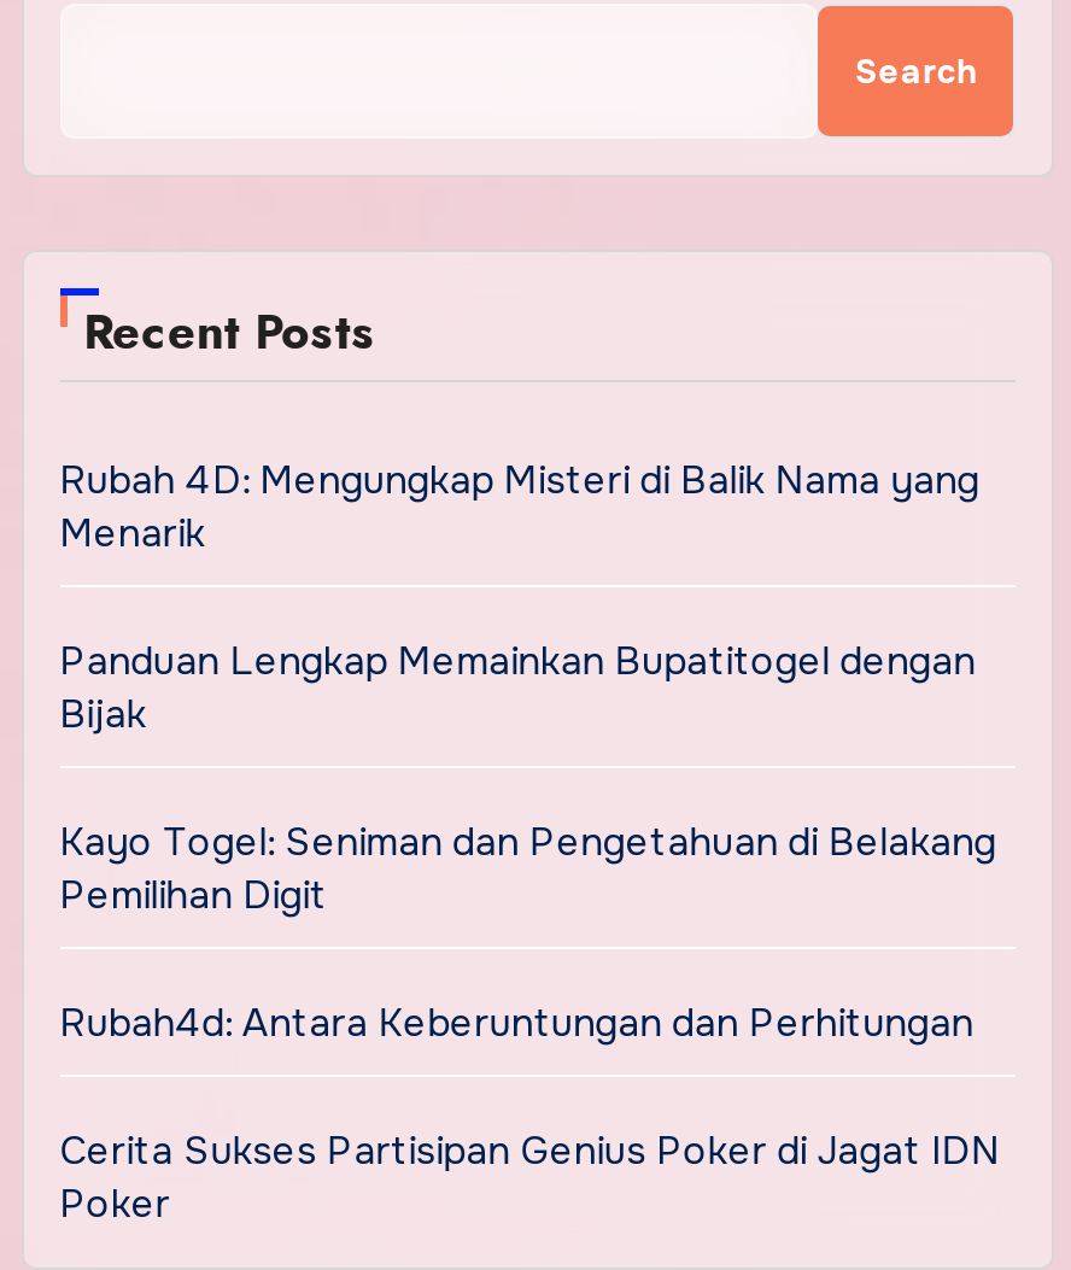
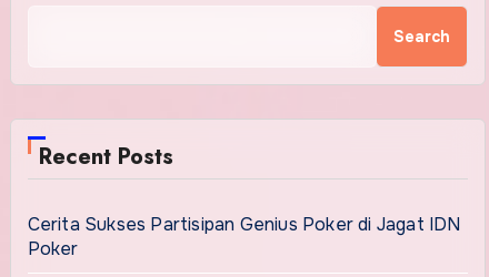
- Rubah 4D: Mengungkap Misteri di Balik Nama yang
- Menarik
- Panduan Lengkap Memainkan Bupatitogel dengan
- Bijak
- Kayo Togel: Seniman dan Pengetahuan di Belakang
- Pemilihan Digit
- Rubah4d: Antara Keberuntungan dan Perhitungan
